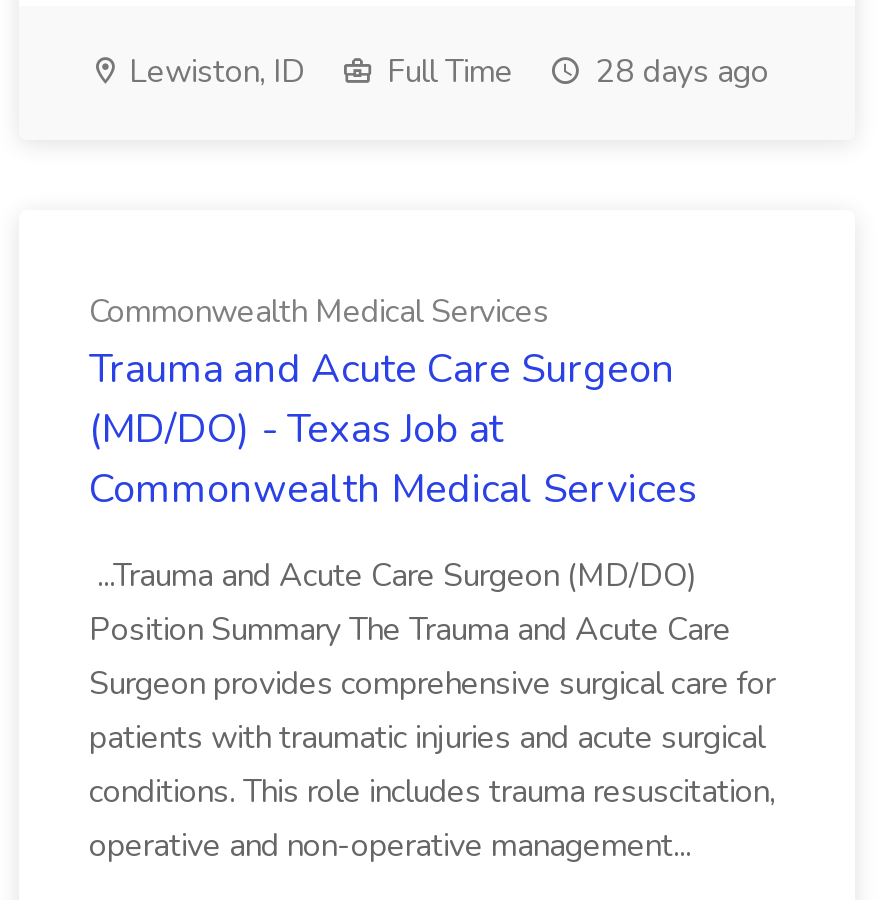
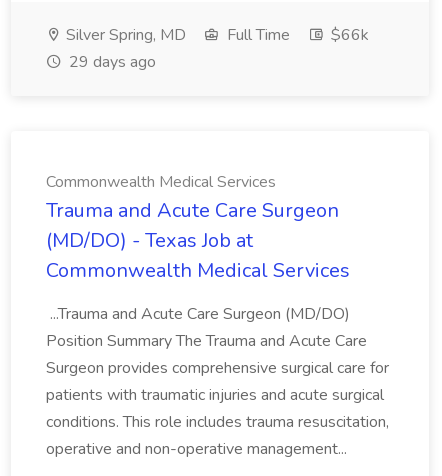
- Lewiston, ID
+ Silver Spring, MD

- 28 days ago
+ $66k
+ 29 days ago
